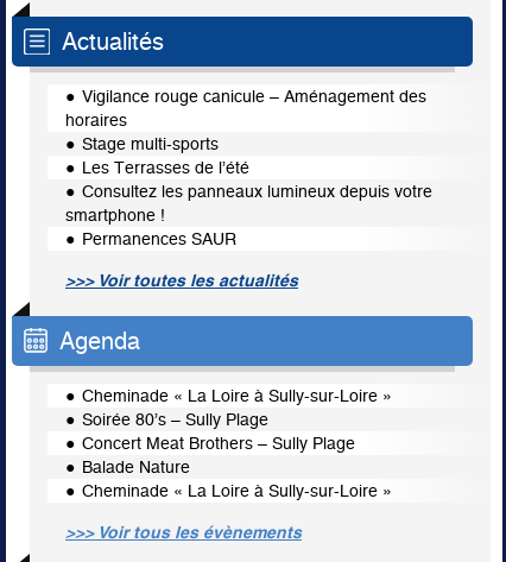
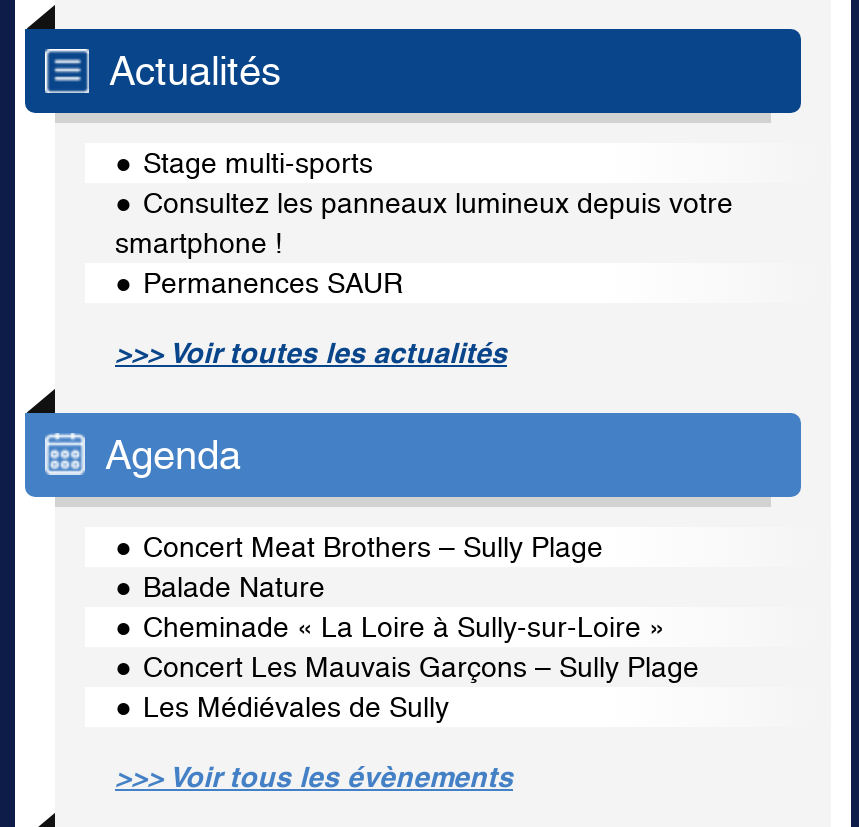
- Vigilance rouge canicule – Aménagement des
- horaires

- Les Terrasses de l’été

- Cheminade « La Loire à Sully-sur-Loire »
- Soirée 80’s – Sully Plage

moved up: Concert Meat Brothers – Sully Plage | Balade Nature | Cheminade « La Loire à Sully-sur-Loire »

+ Concert Les Mauvais Garçons – Sully Plage
+ Les Médiévales de Sully
